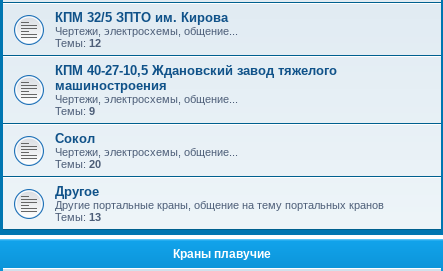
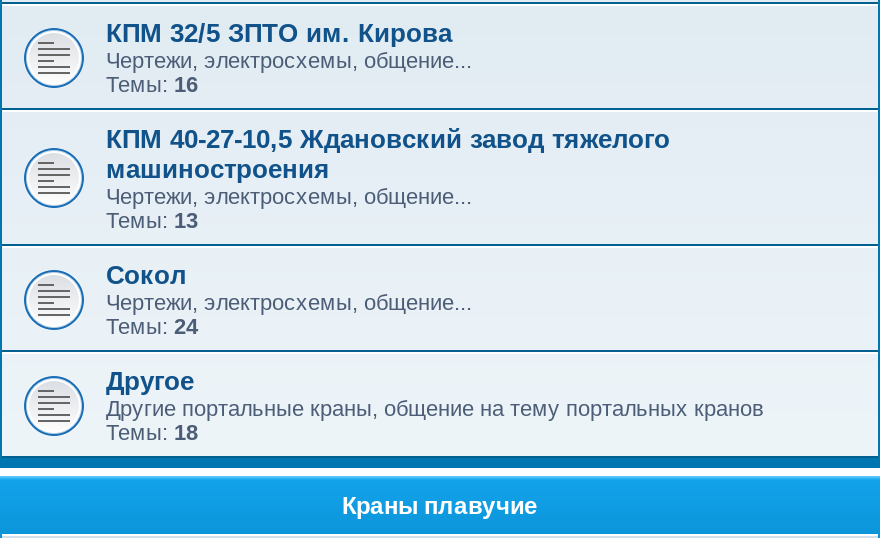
- Темы: 12
+ Темы: 16

- Темы: 9
+ Темы: 13

- Темы: 20
+ Темы: 24

- Темы: 13
+ Темы: 18
